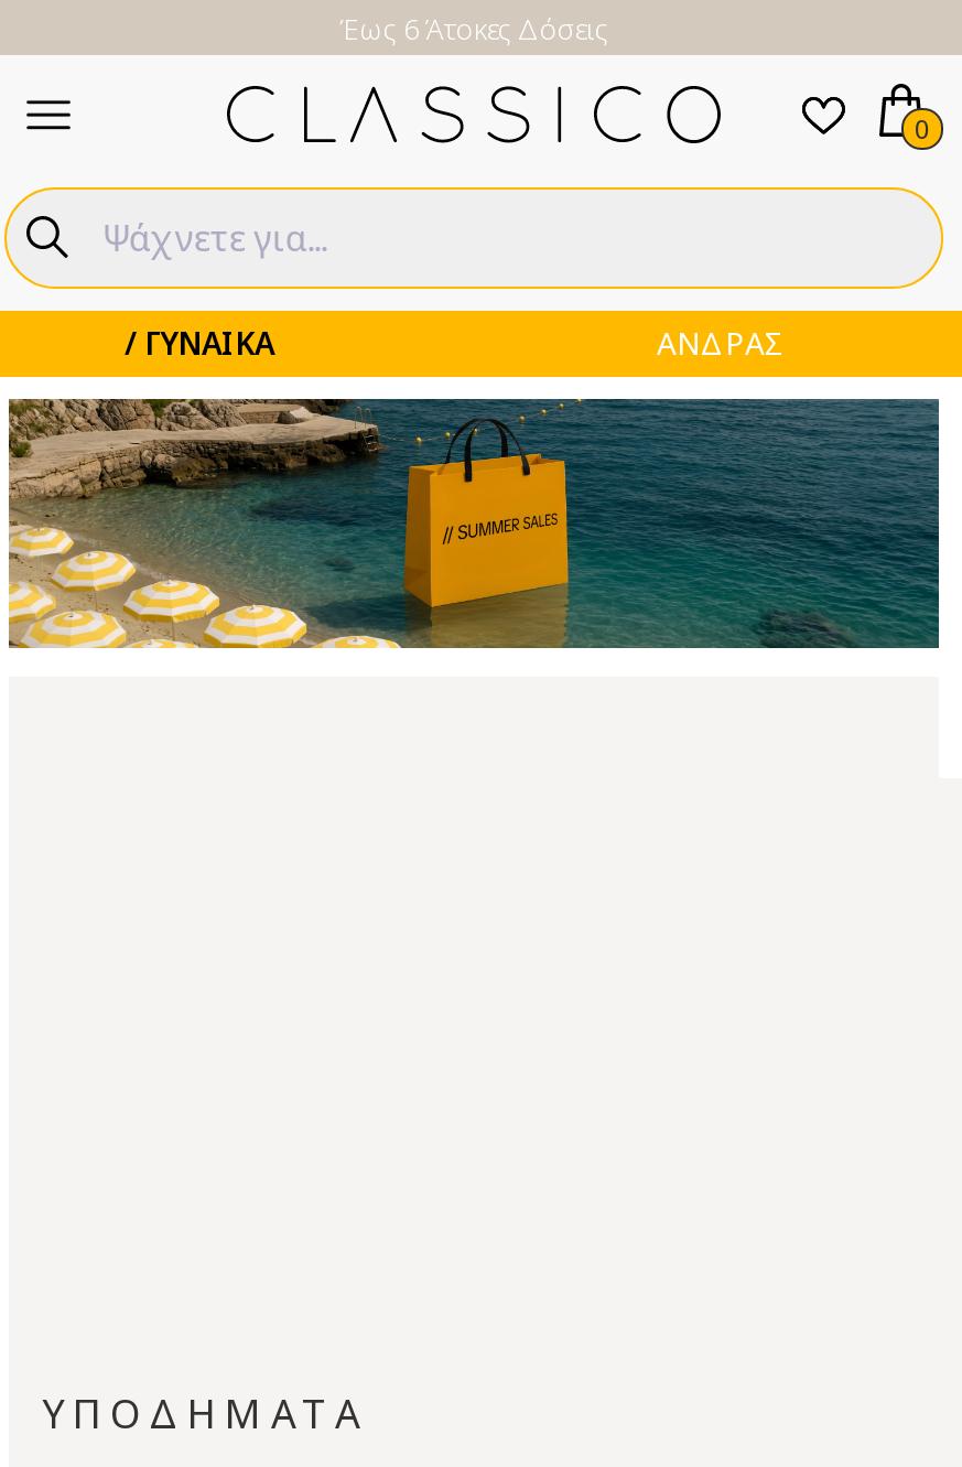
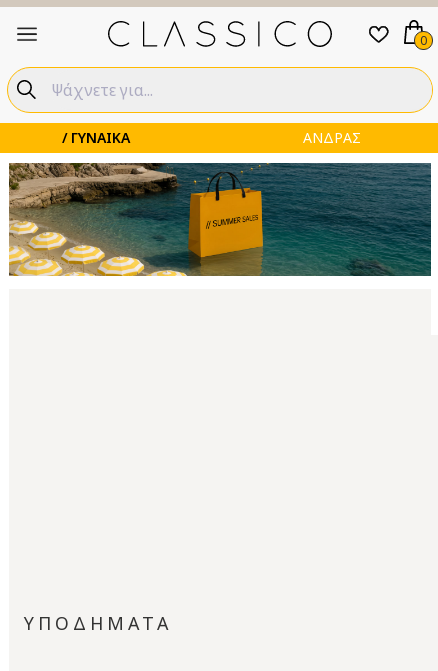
- Έως 6 Άτοκες Δόσεις
